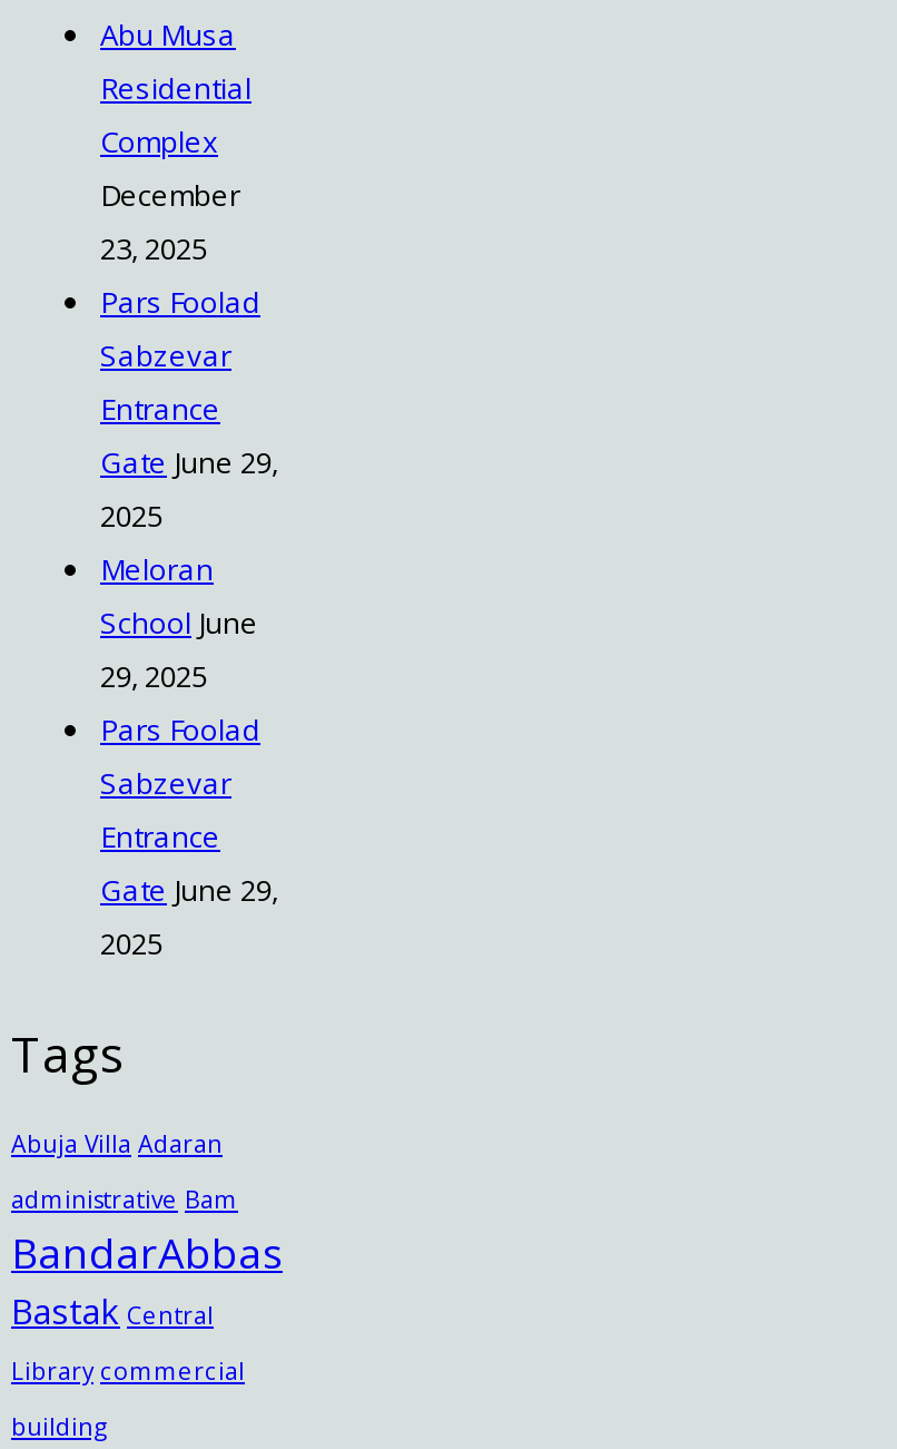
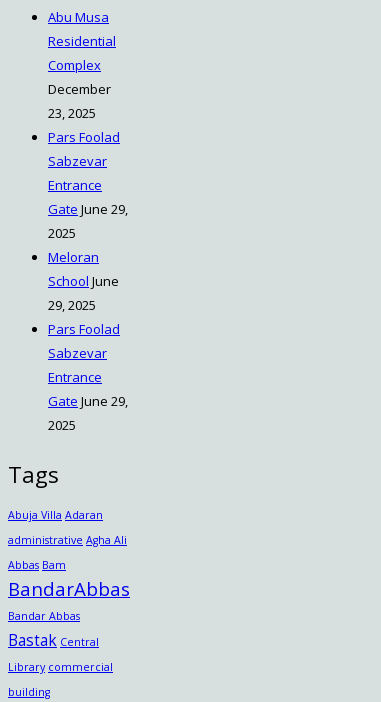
- administrative Bam
+ administrative Agha Ali
+ Abbas Bam

+ Bandar Abbas
